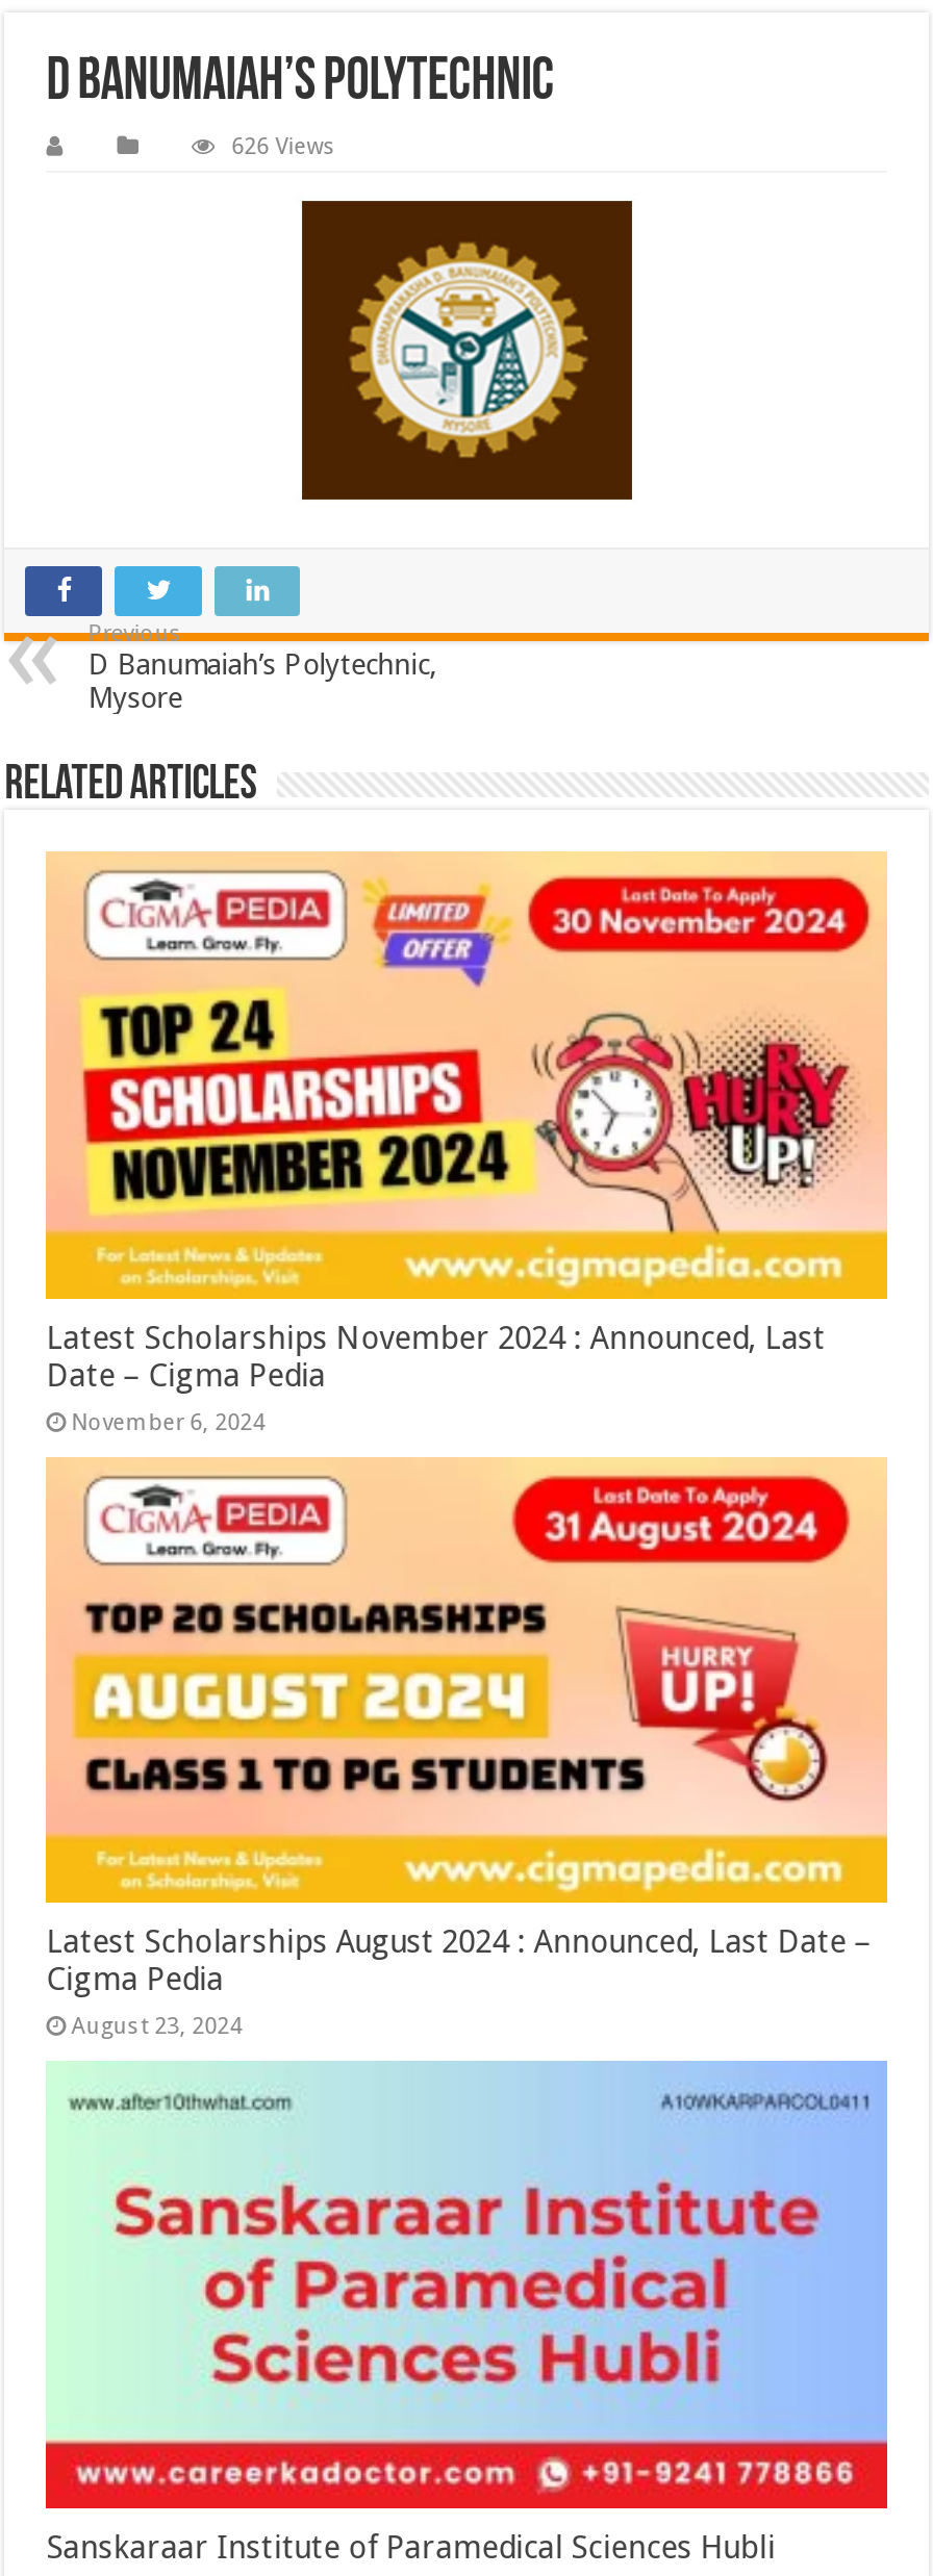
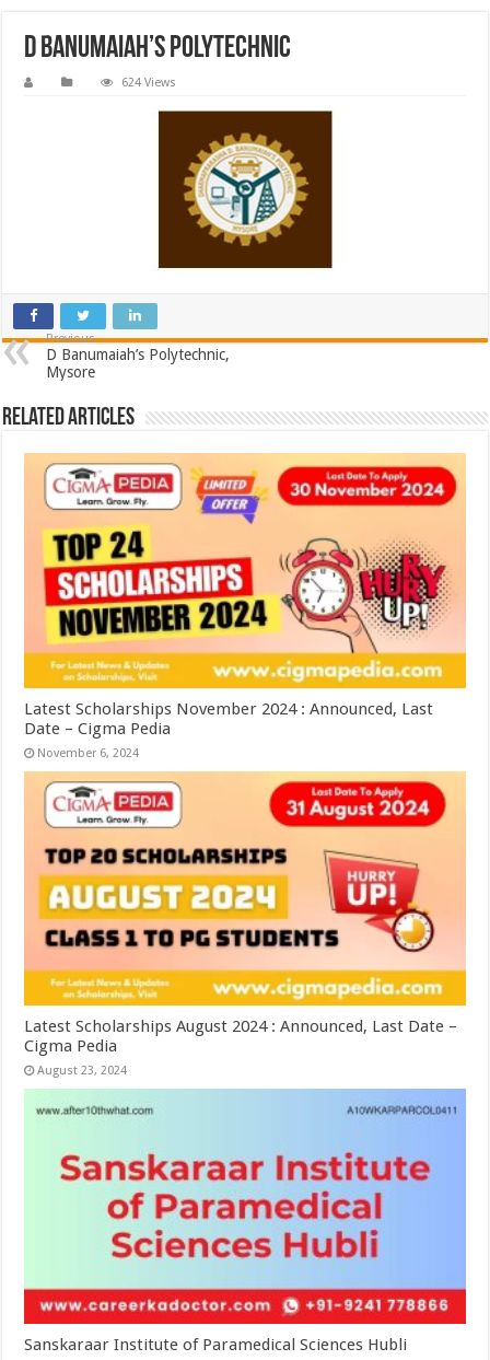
- 626 Views
+ 624 Views
